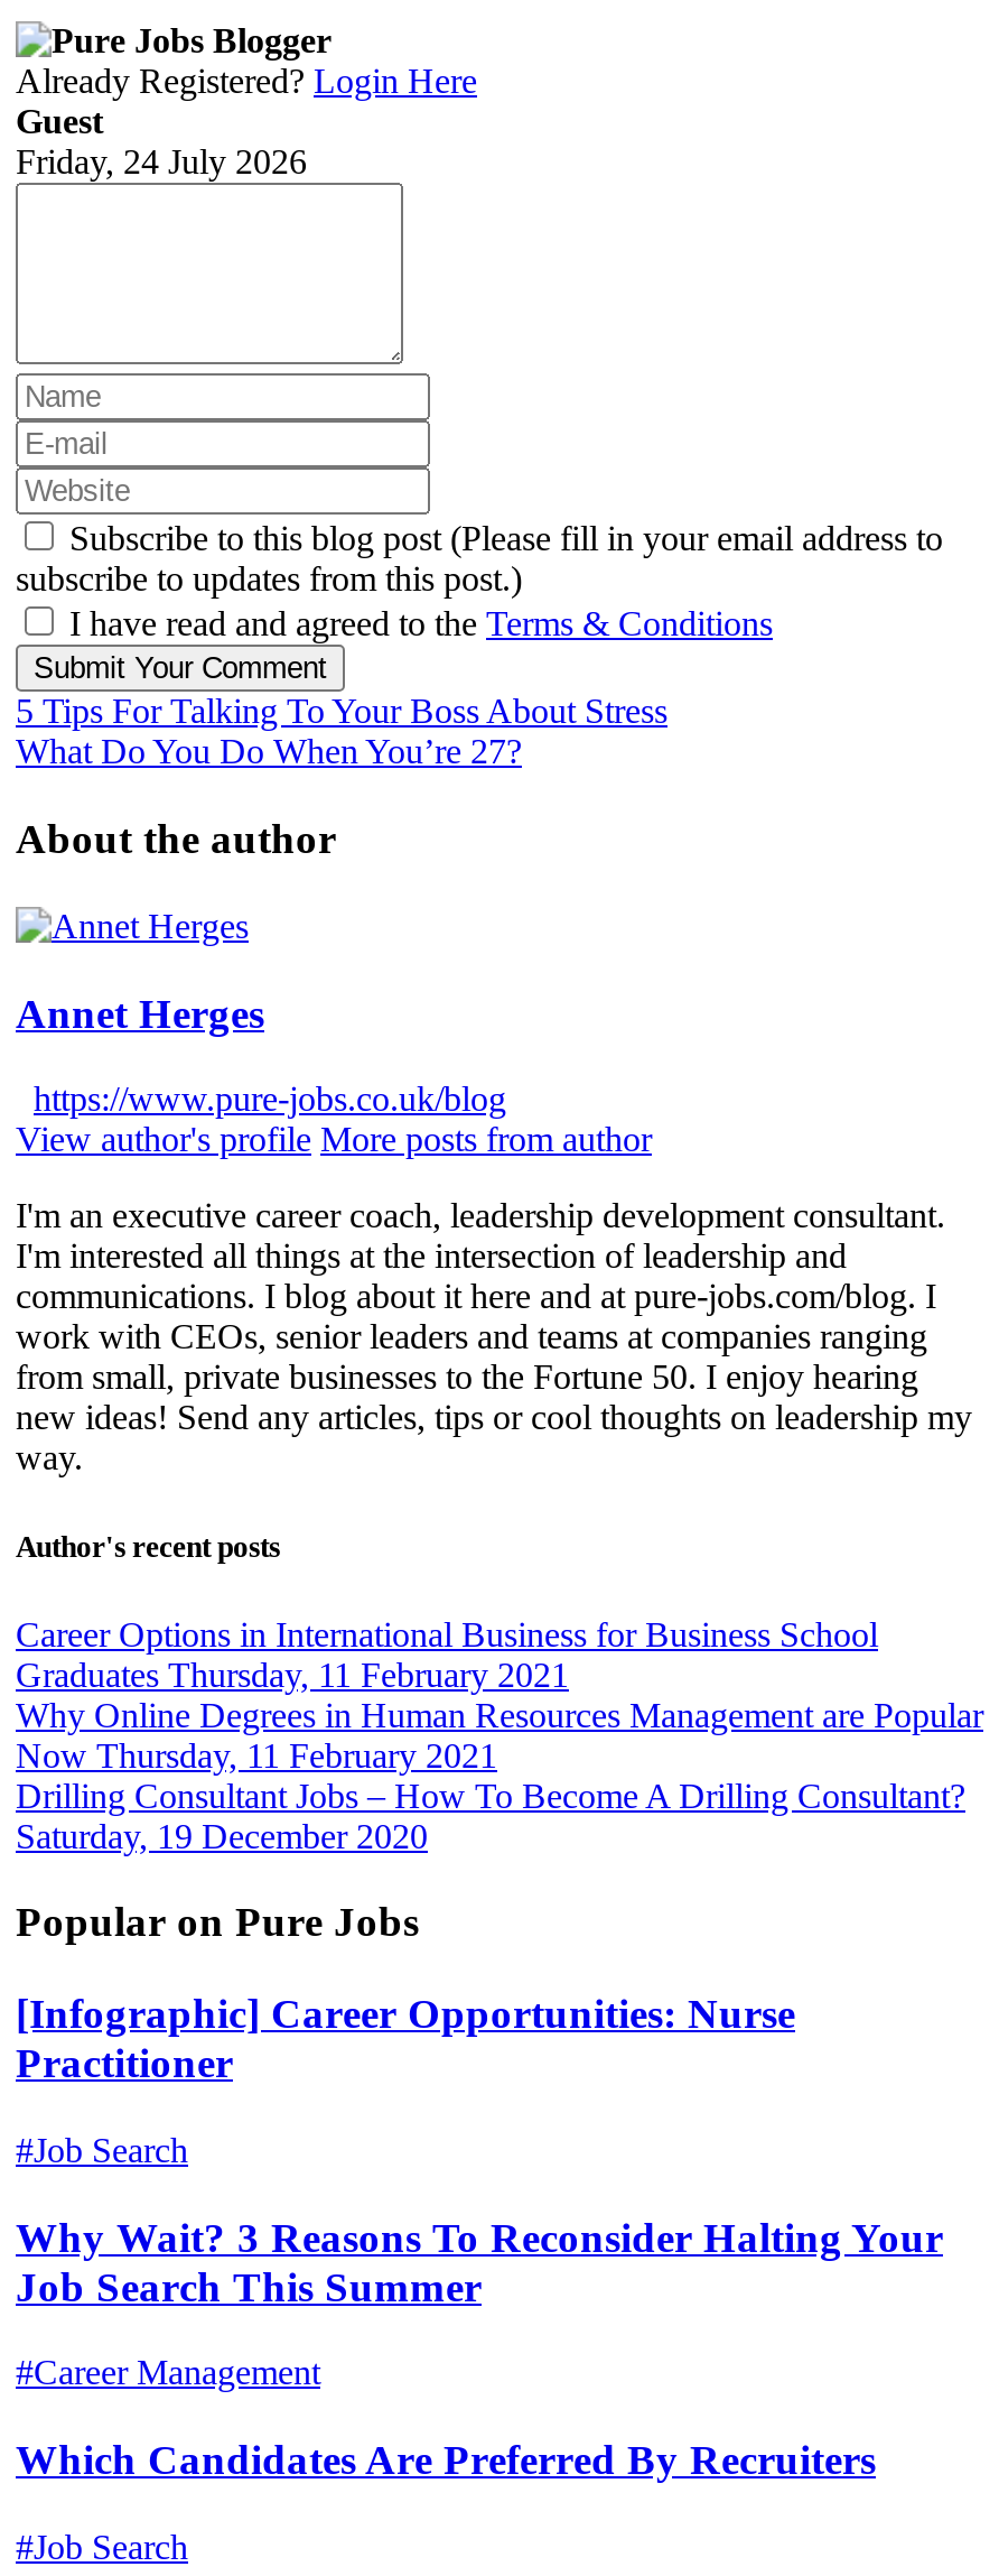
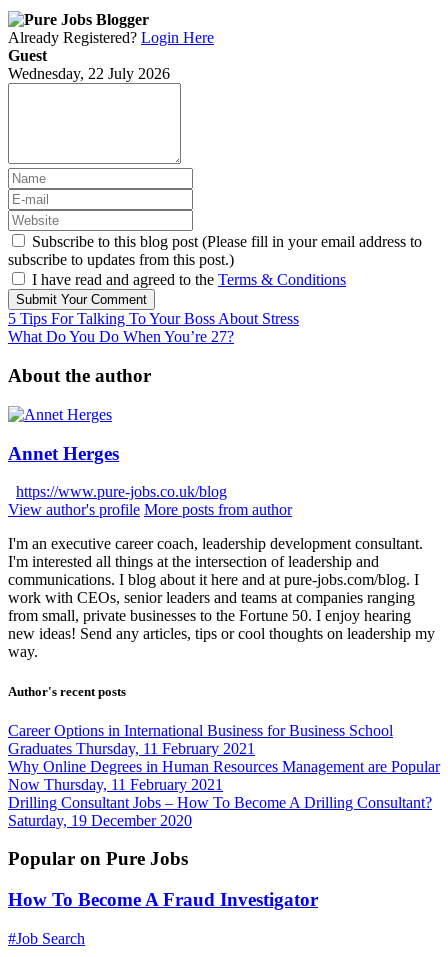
- Friday, 24 July 2026
+ Wednesday, 22 July 2026

- [Infographic] Career Opportunities: Nurse
- Practitioner
- #Job Search
- Why Wait? 3 Reasons To Reconsider Halting Your
- Job Search This Summer
- #Career Management
- Which Candidates Are Preferred By Recruiters
+ How To Become A Fraud Investigator
